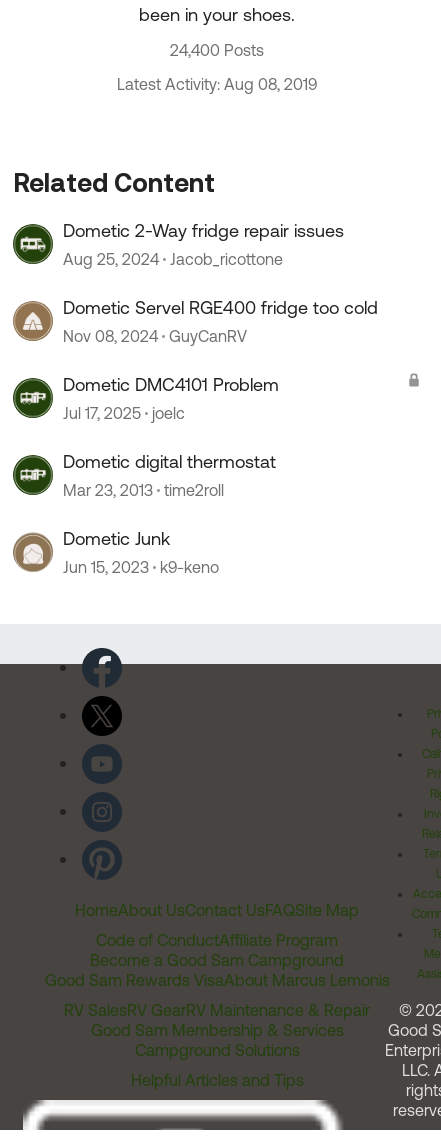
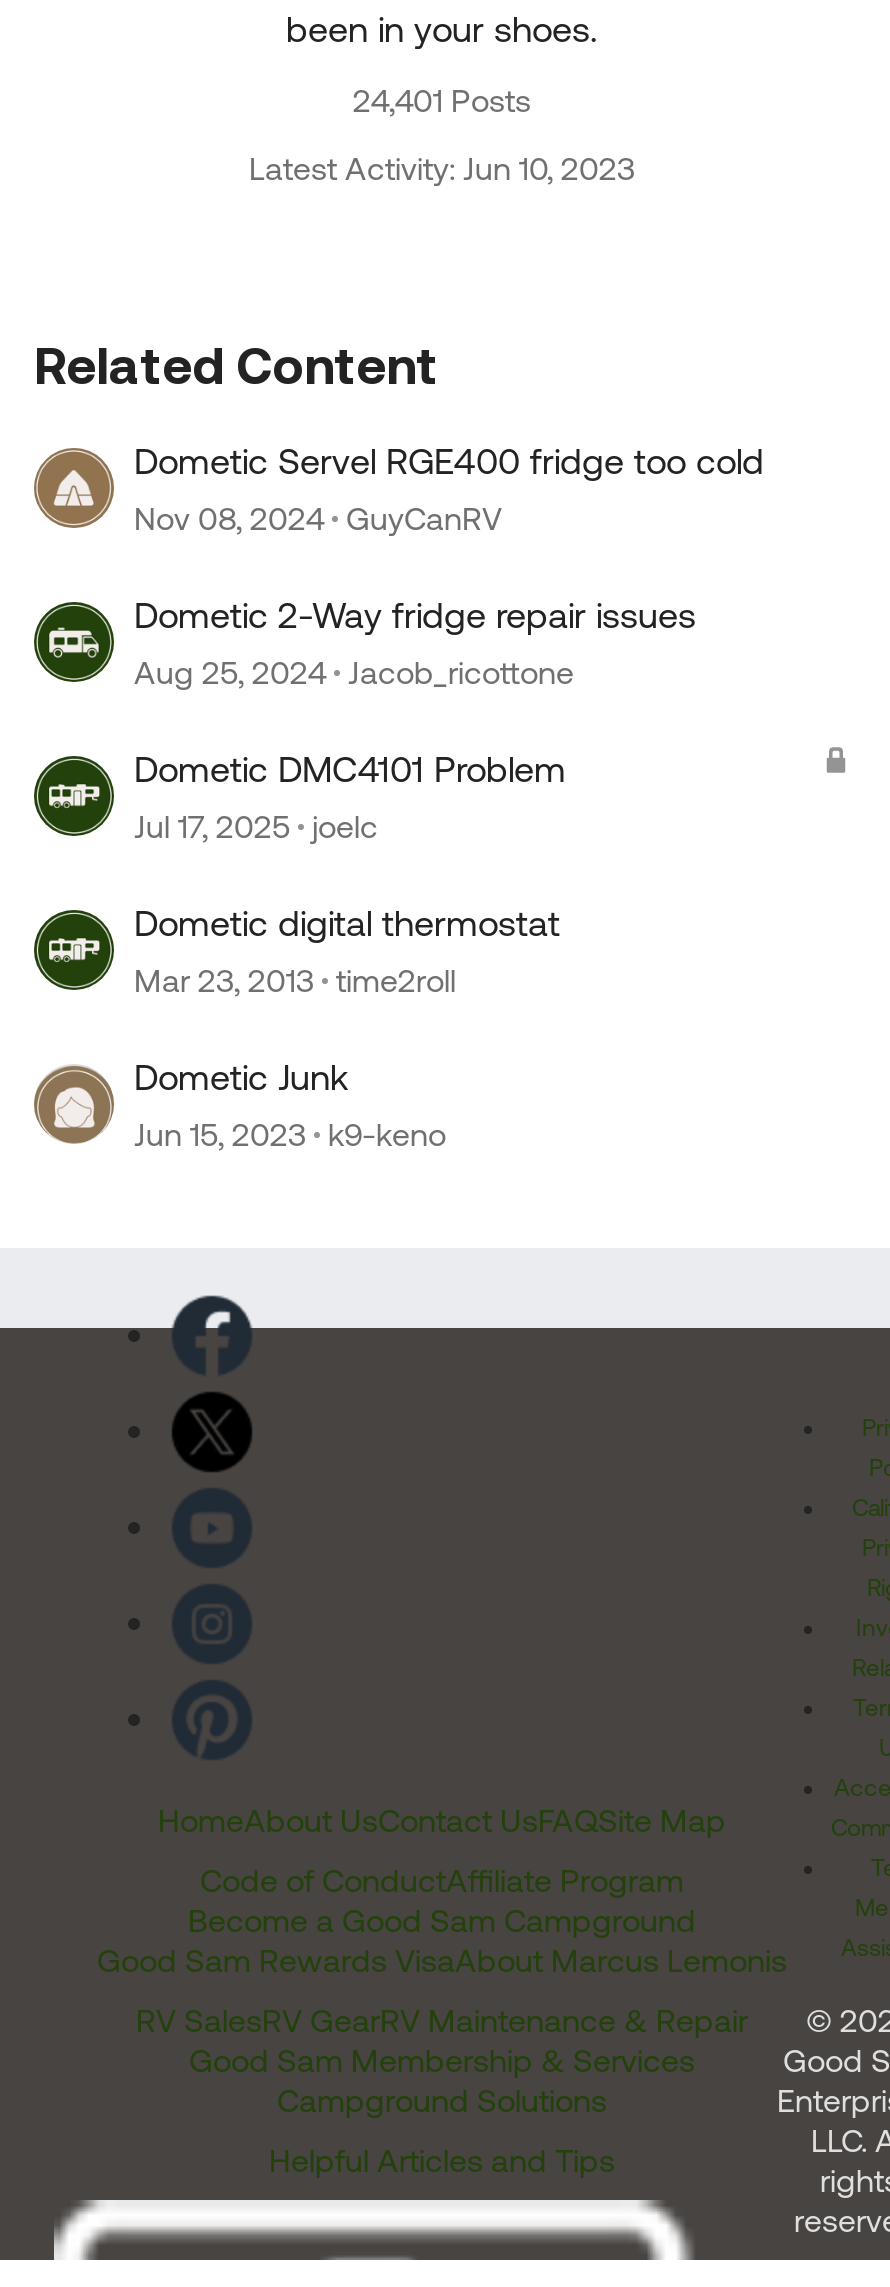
- 24,400 Posts
+ 24,401 Posts

- Latest Activity: Aug 08, 2019
+ Latest Activity: Jun 10, 2023

moved down: [image] | Dometic 2-Way fridge repair issues | Aug 25, 2024 | Jacob_ricottone

moved up: [image] | Dometic Servel RGE400 fridge too cold | Nov 08, 2024 | GuyCanRV
